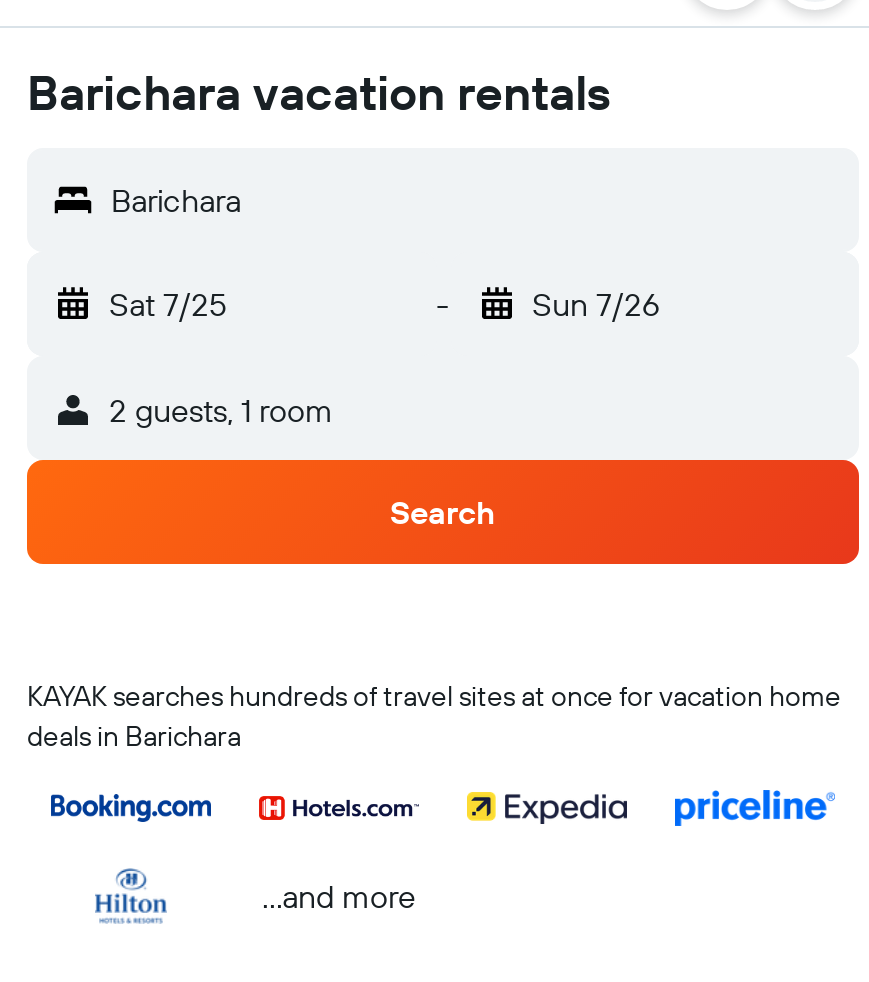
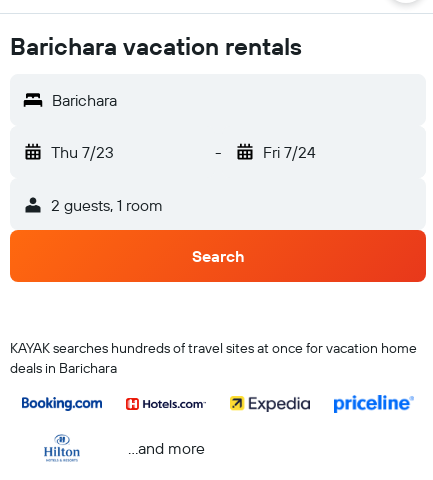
- Sat 7/25
+ Thu 7/23

- Sun 7/26
+ Fri 7/24
